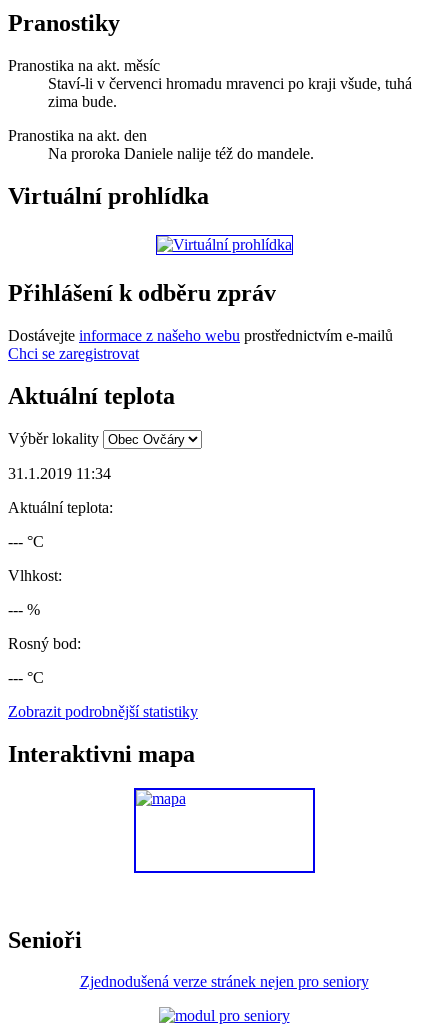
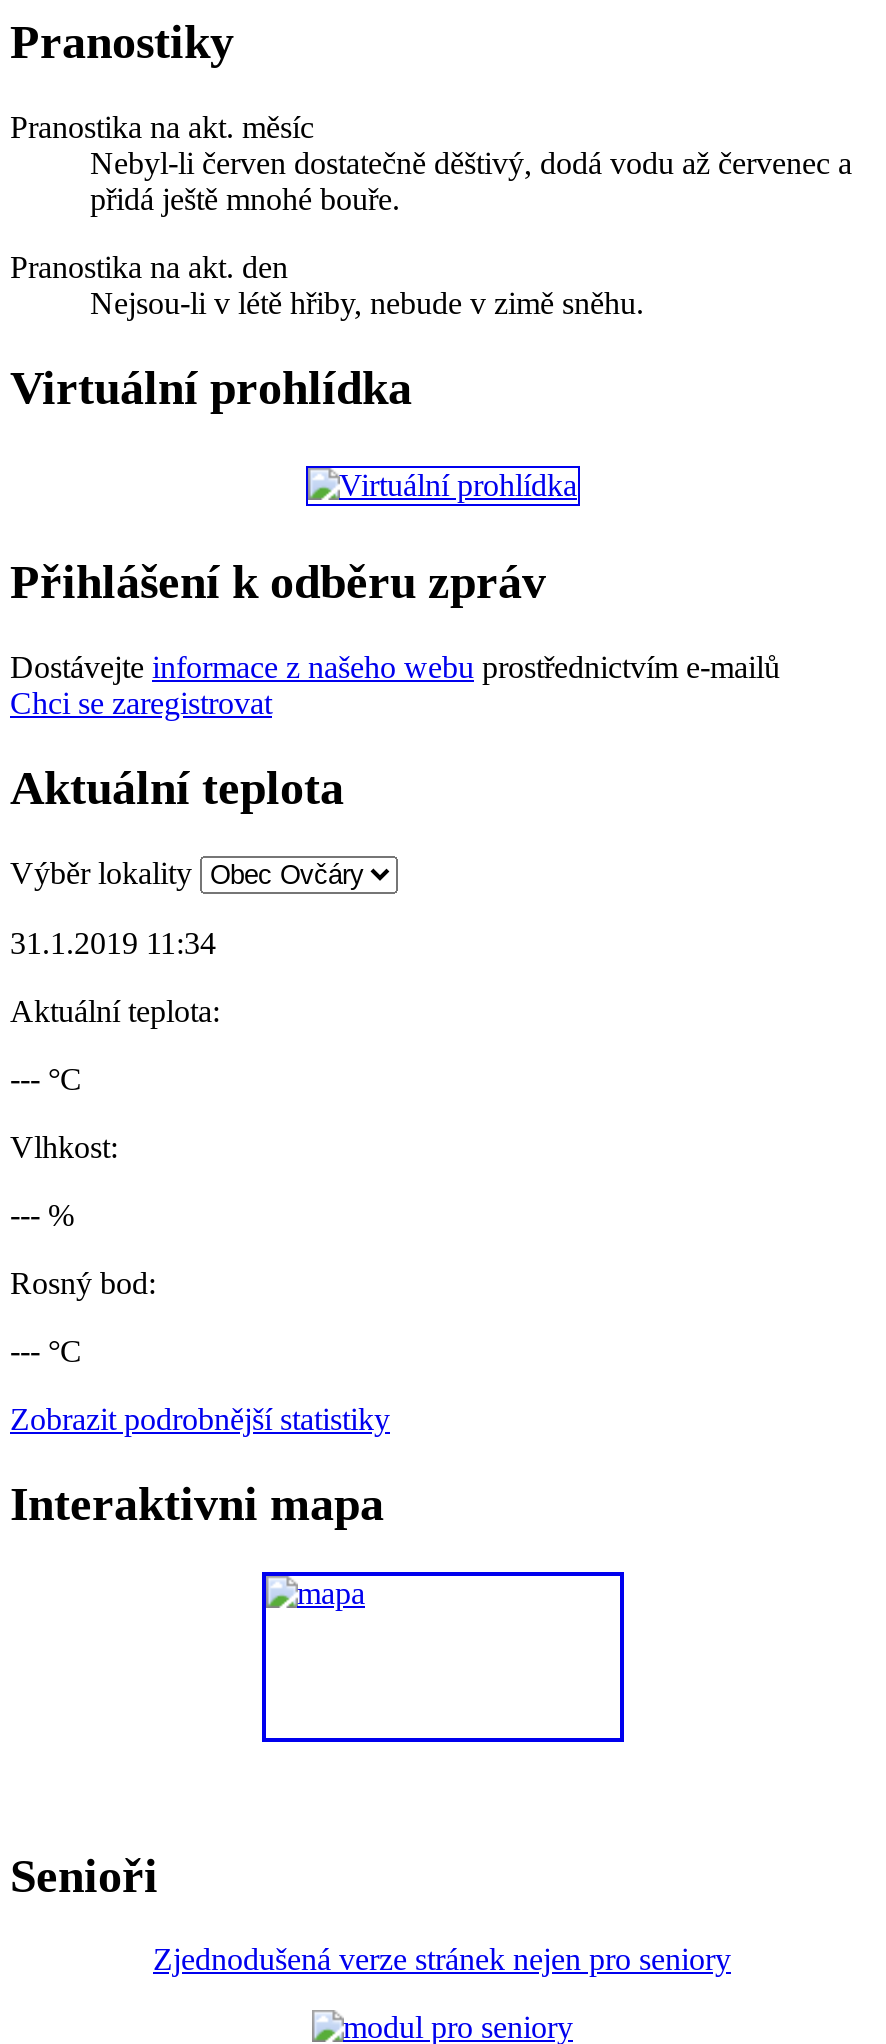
- Staví-li v červenci hromadu mravenci po kraji všude, tuhá
- zima bude.
+ Nebyl-li červen dostatečně děštivý, dodá vodu až červenec a
+ přidá ještě mnohé bouře.

- Na proroka Daniele nalije též do mandele.
+ Nejsou-li v létě hřiby, nebude v zimě sněhu.
